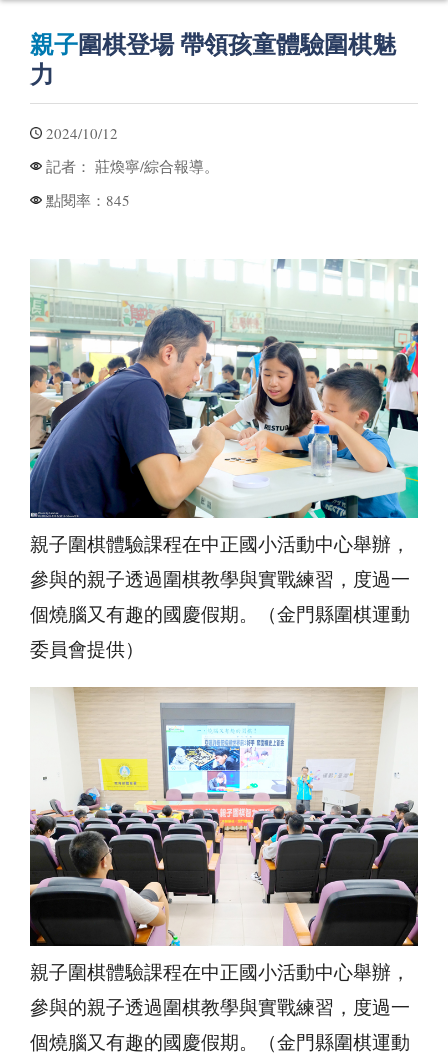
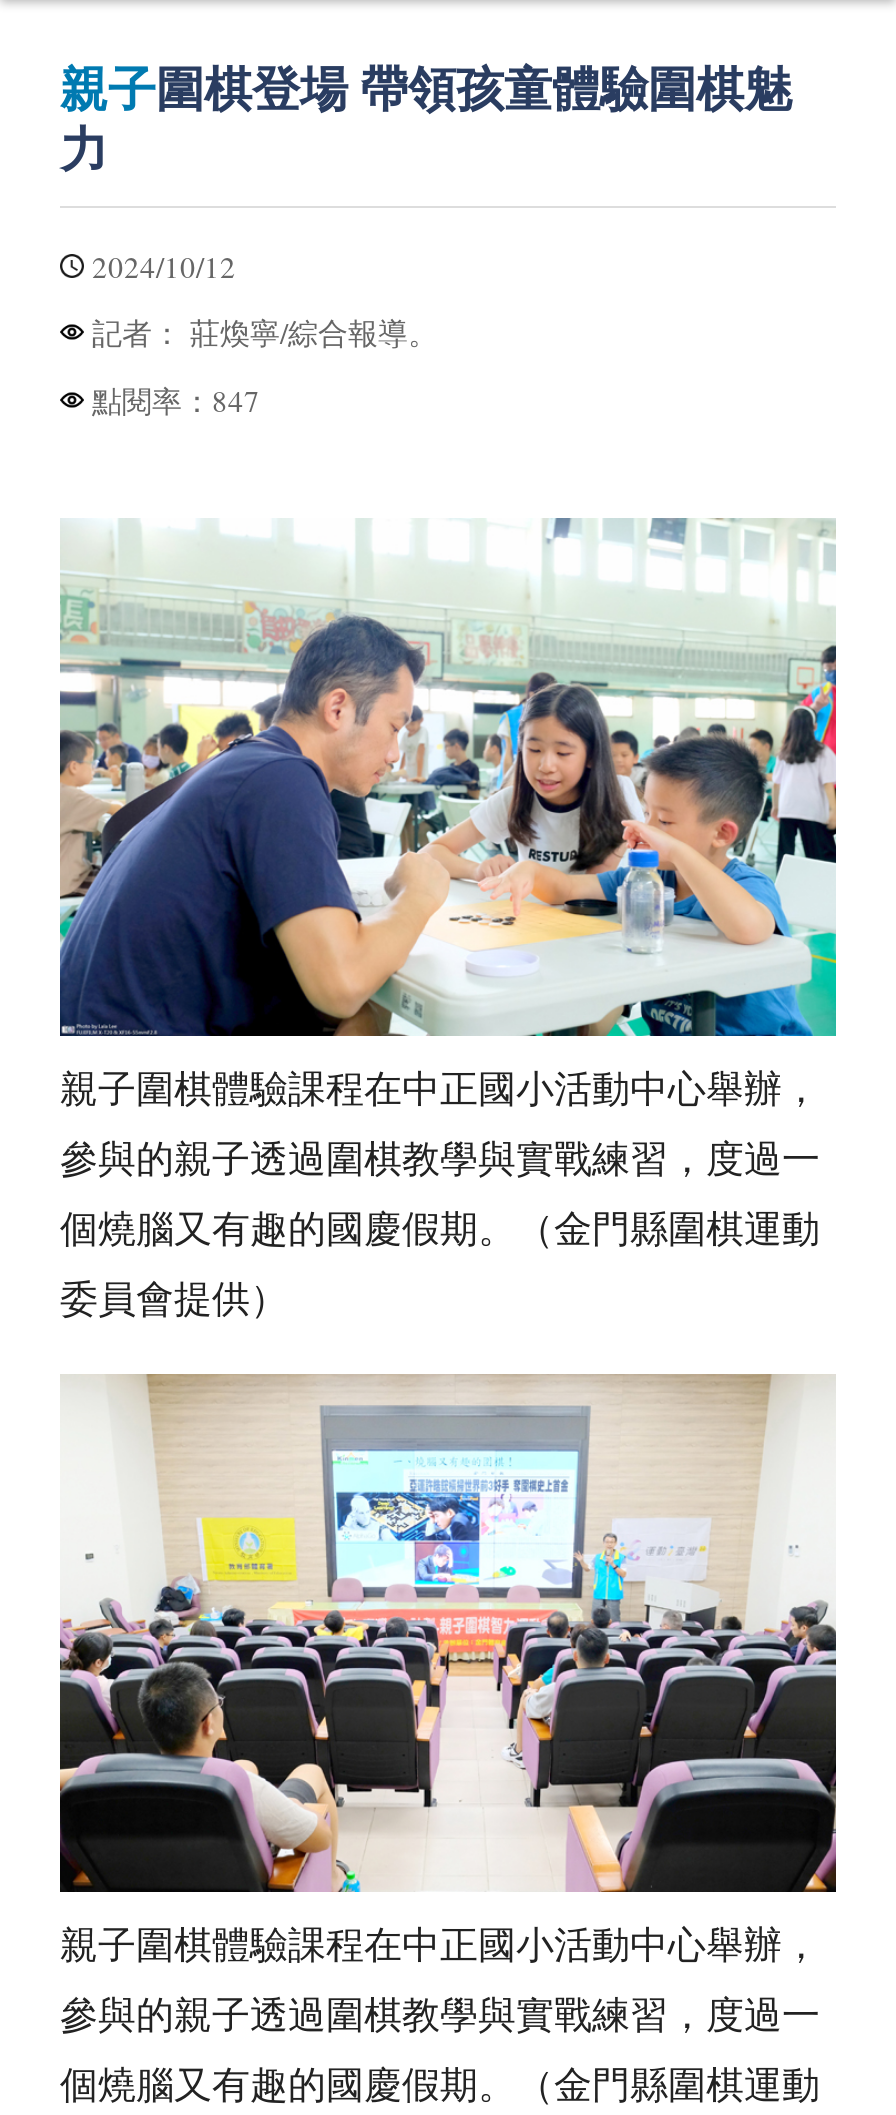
- 點閱率：845
+ 點閱率：847
